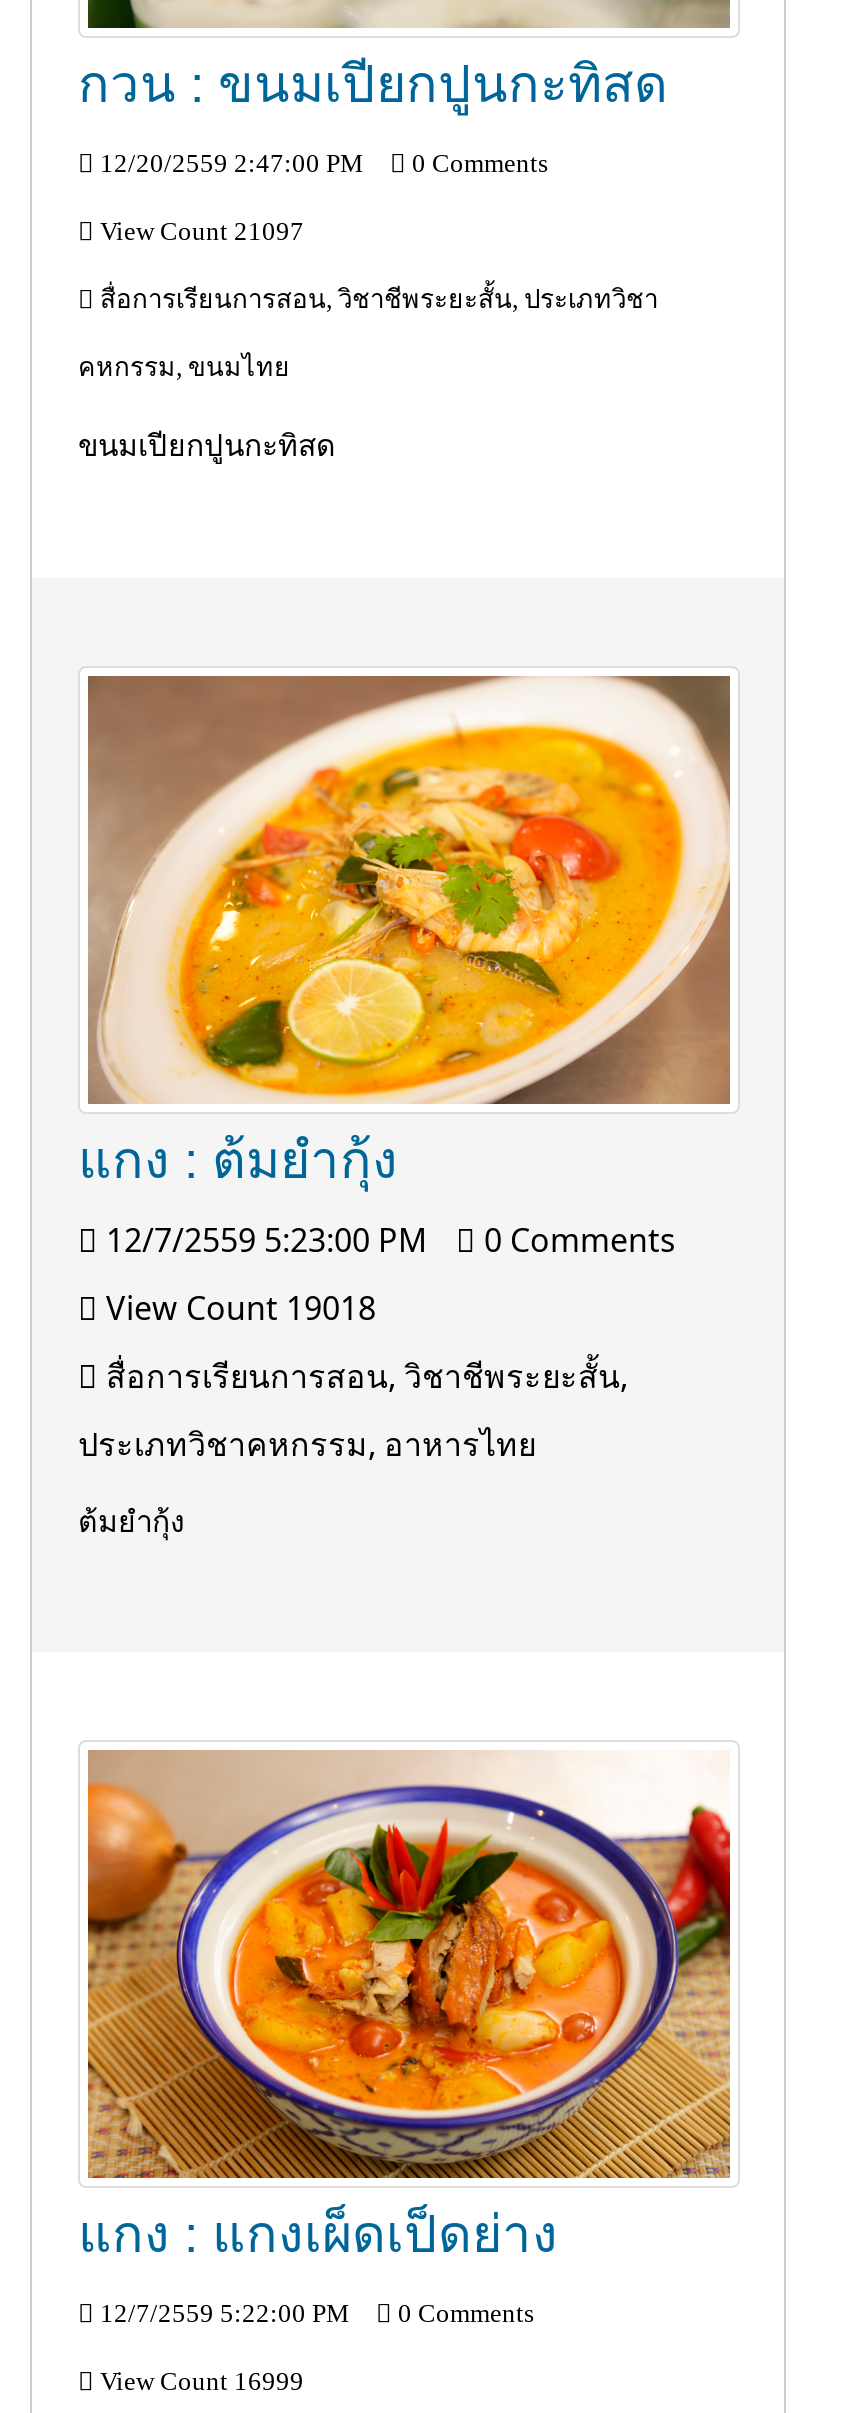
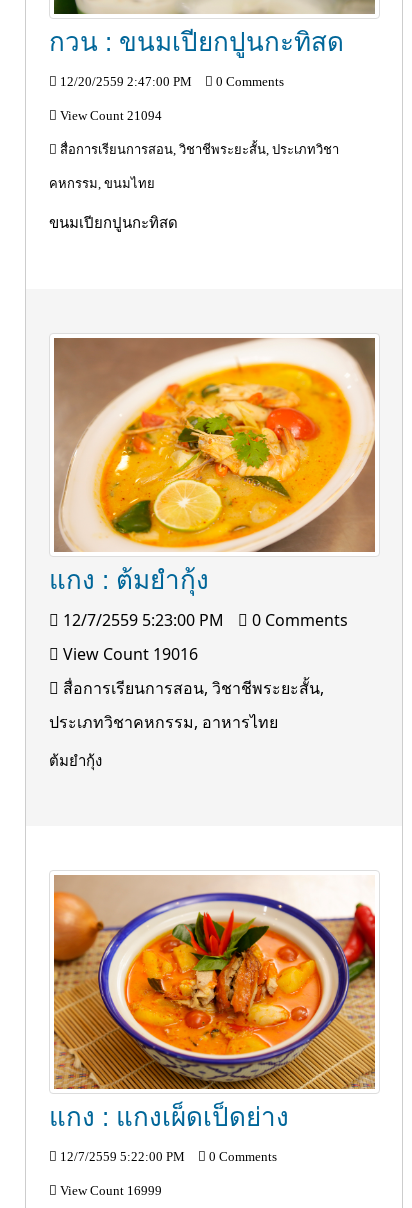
- View Count 21097
+ View Count 21094

- View Count 19018
+ View Count 19016
